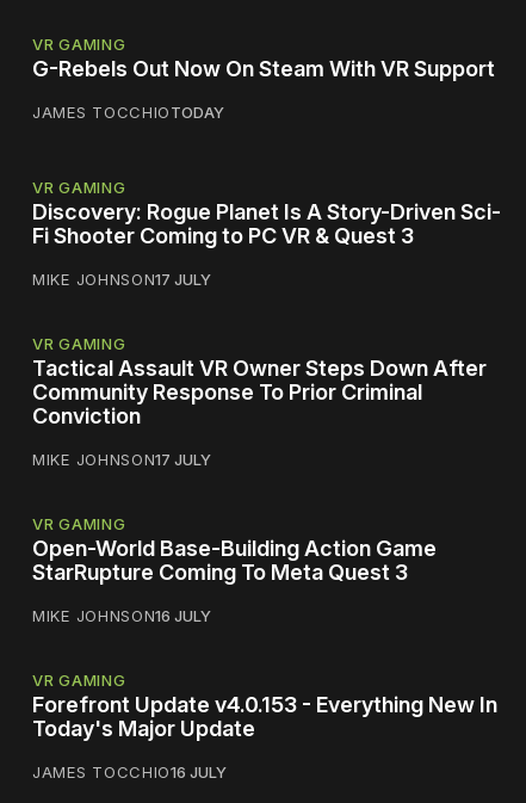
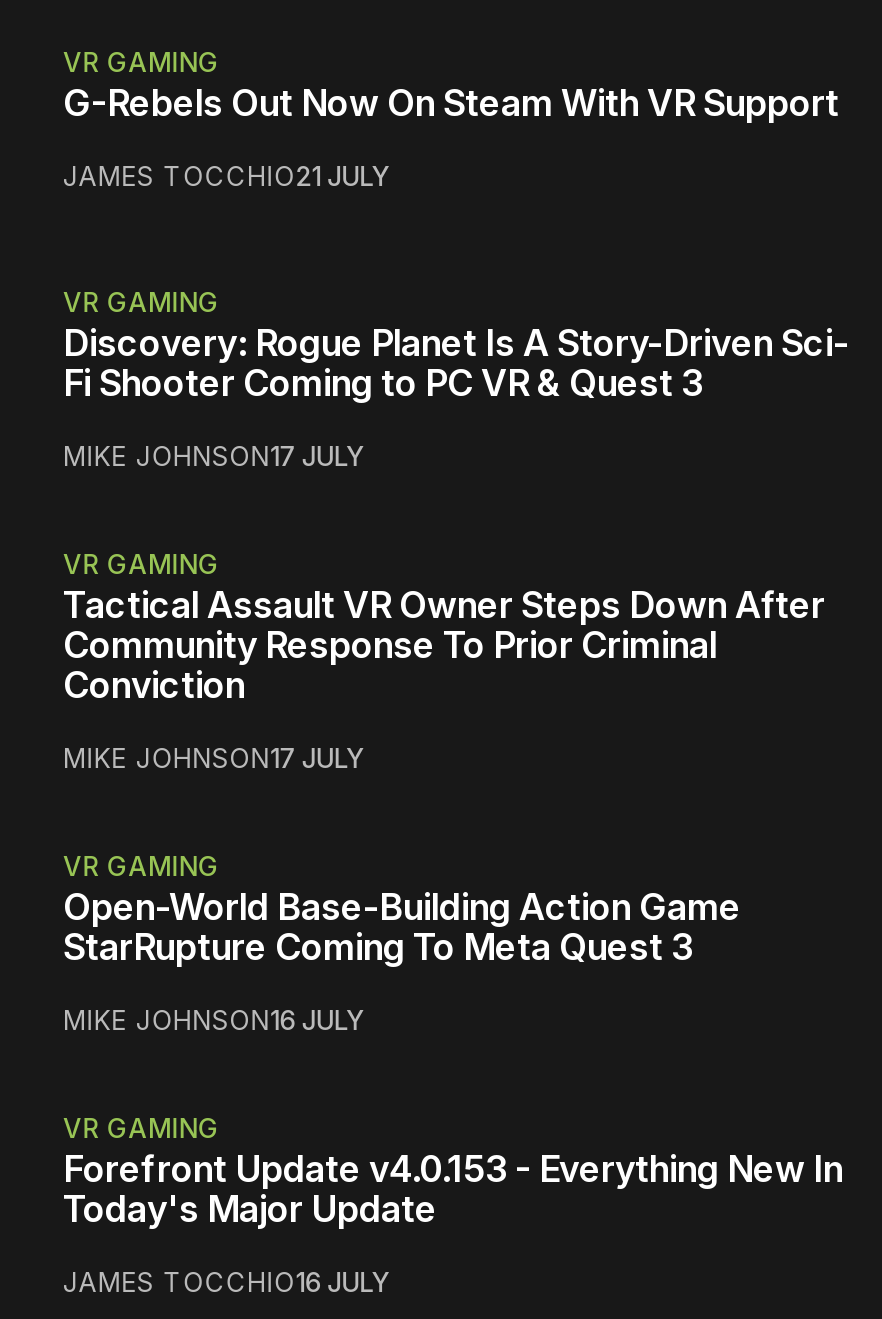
- JAMES TOCCHIOTODAY
+ JAMES TOCCHIO21 JULY
